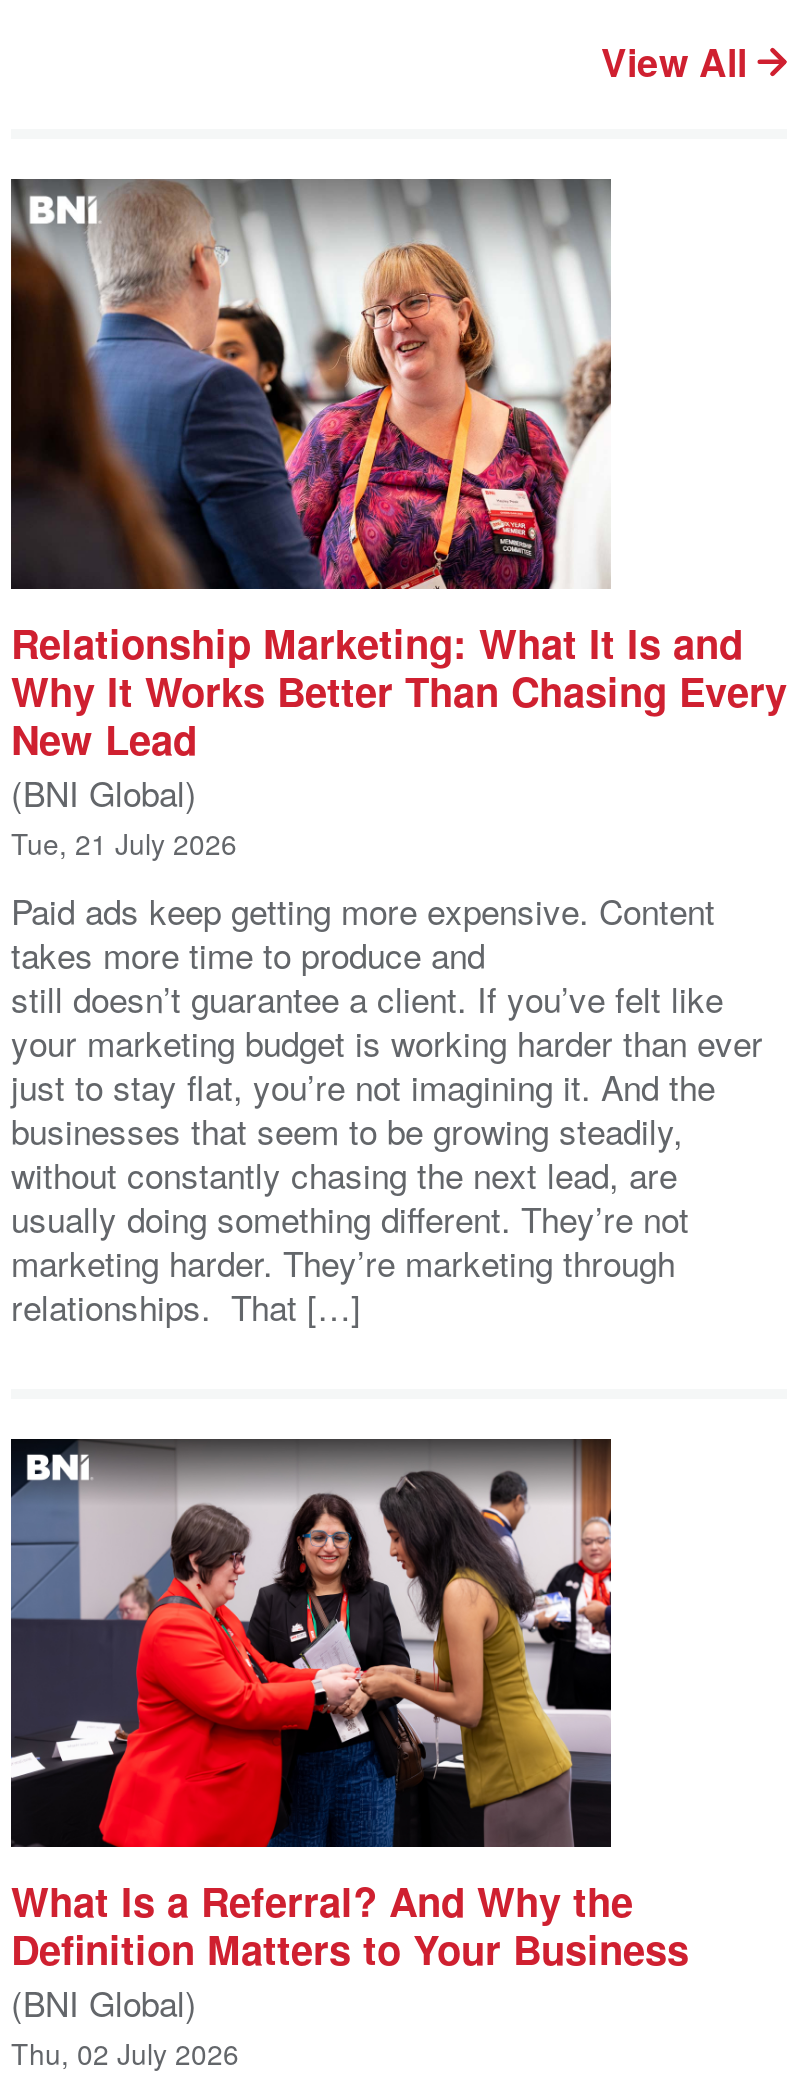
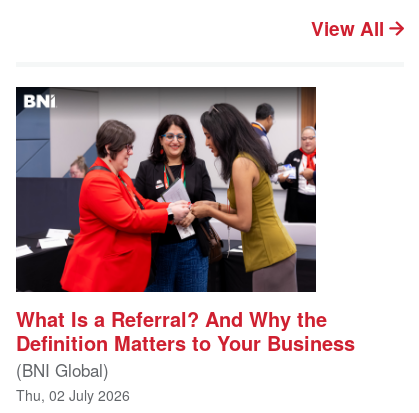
- [image]
- Relationship Marketing: What It Is and
- Why It Works Better Than Chasing Every
- New Lead
- (BNI Global)
- Tue, 21 July 2026
- Paid ads keep getting more expensive. Content
- takes more time to produce and
- still doesn’t guarantee a client. If you’ve felt like
- your marketing budget is working harder than ever
- just to stay flat, you’re not imagining it. And the
- businesses that seem to be growing steadily,
- without constantly chasing the next lead, are
- usually doing something different. They’re not
- marketing harder. They’re marketing through
- relationships. That […]
